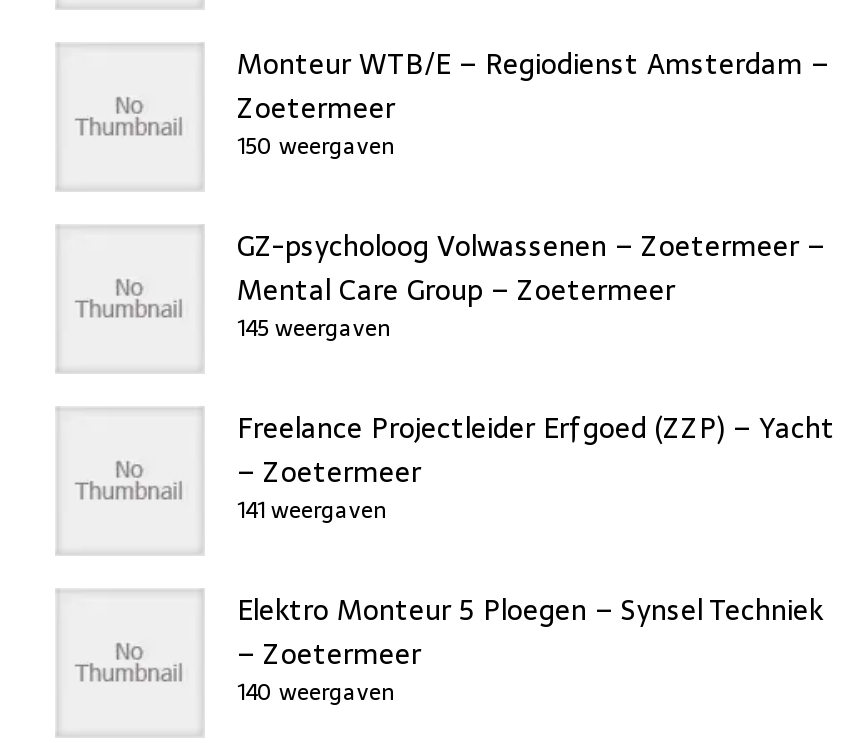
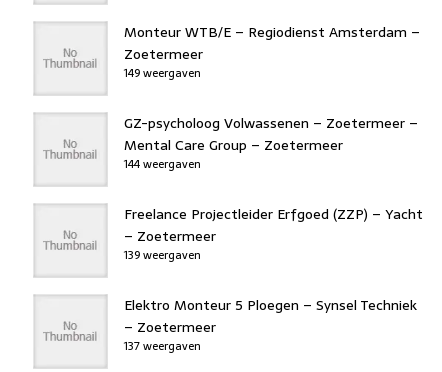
- 150 weergaven
+ 149 weergaven

- 145 weergaven
+ 144 weergaven

- 141 weergaven
+ 139 weergaven

- 140 weergaven
+ 137 weergaven
